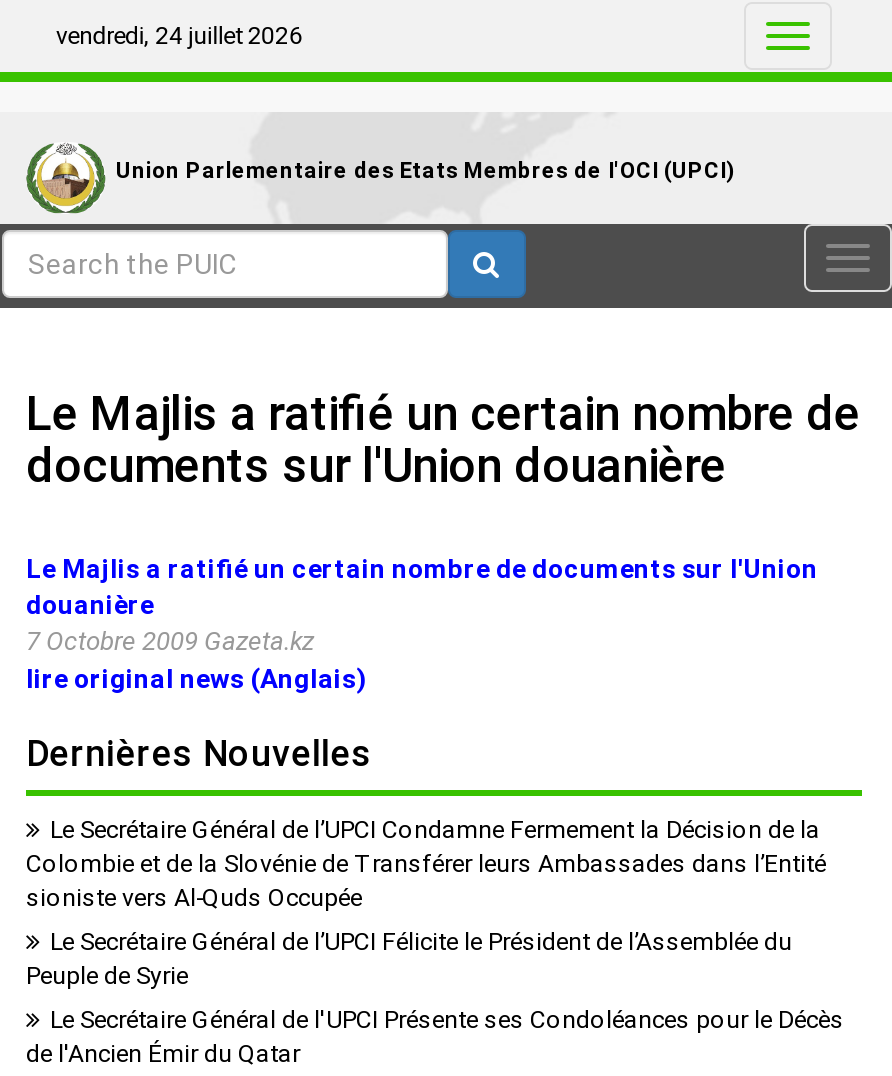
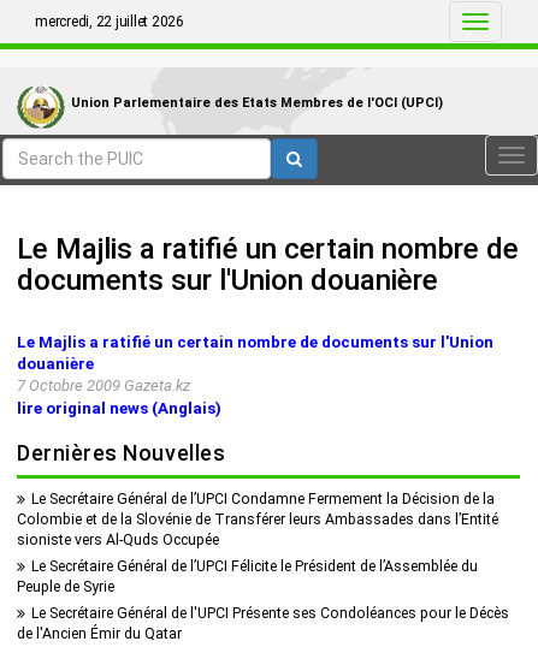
- vendredi, 24 juillet 2026
+ mercredi, 22 juillet 2026
